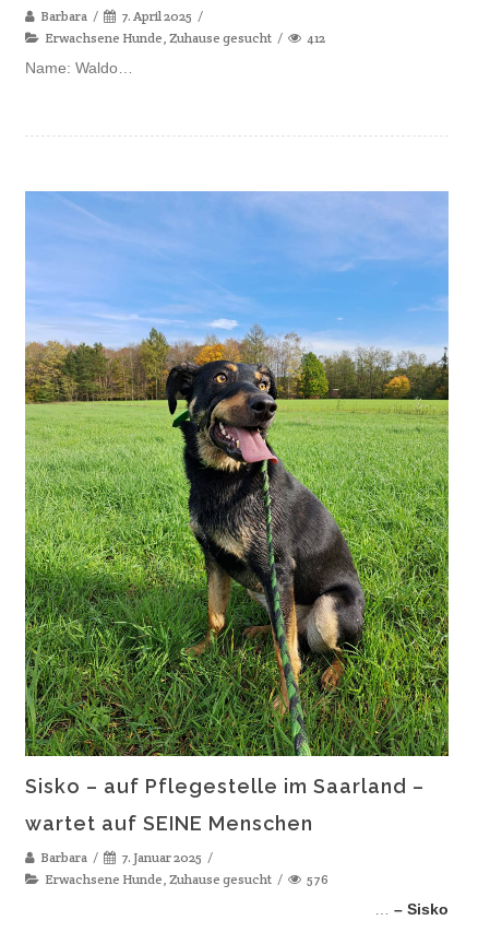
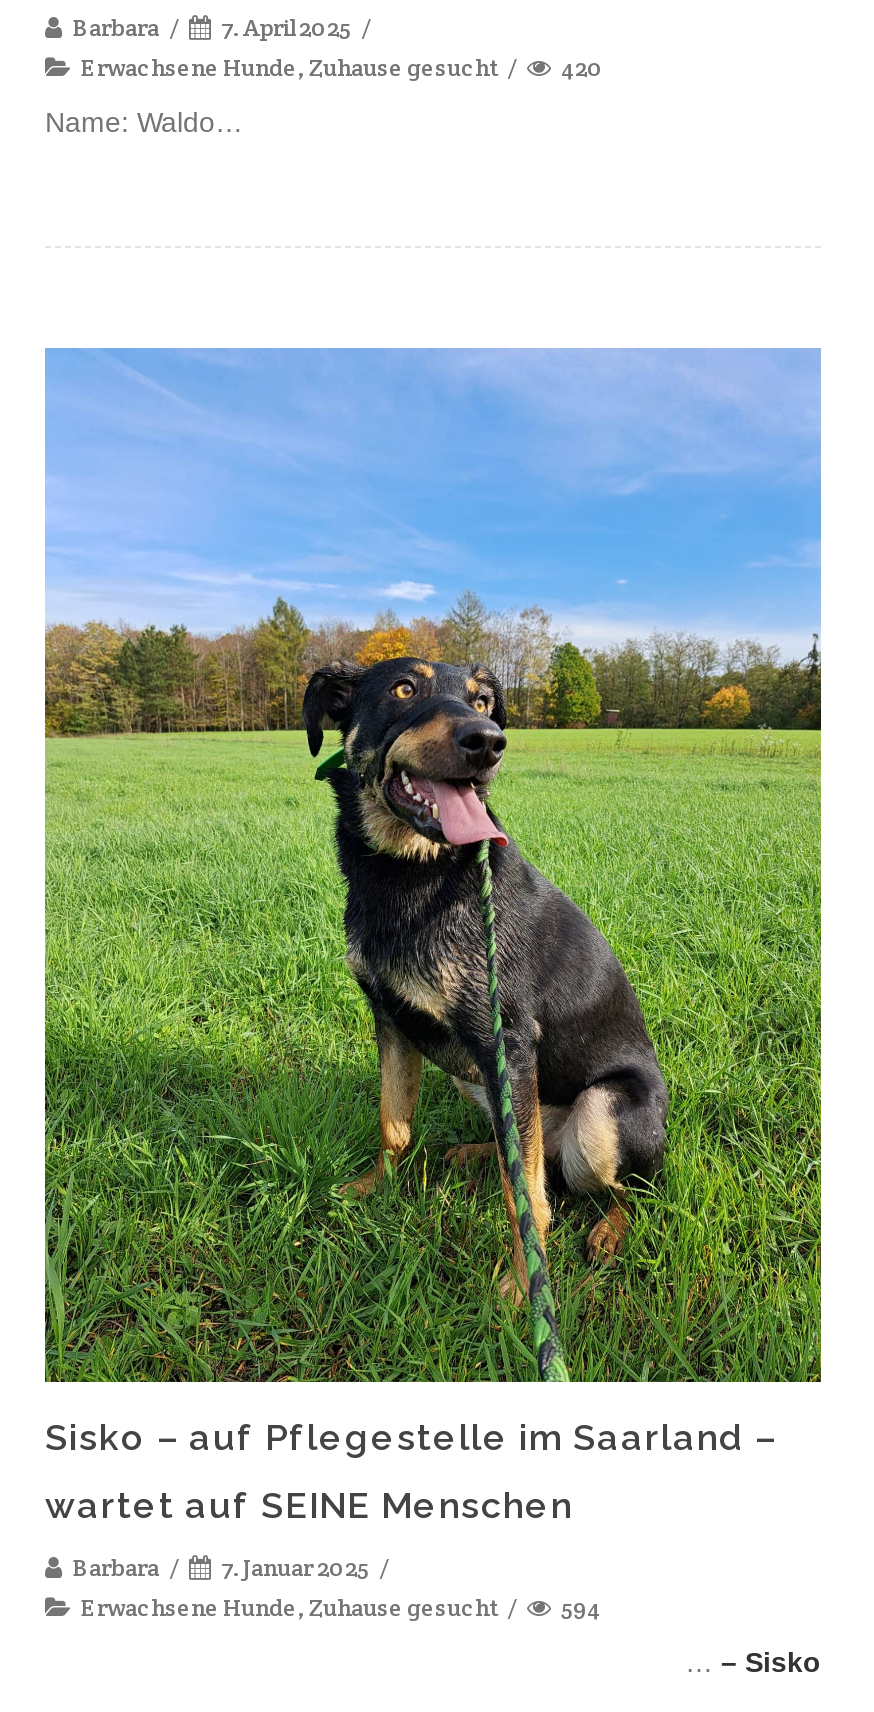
- Erwachsene Hunde, Zuhause gesucht 412
+ Erwachsene Hunde, Zuhause gesucht 420

- Erwachsene Hunde, Zuhause gesucht 576
+ Erwachsene Hunde, Zuhause gesucht 594
